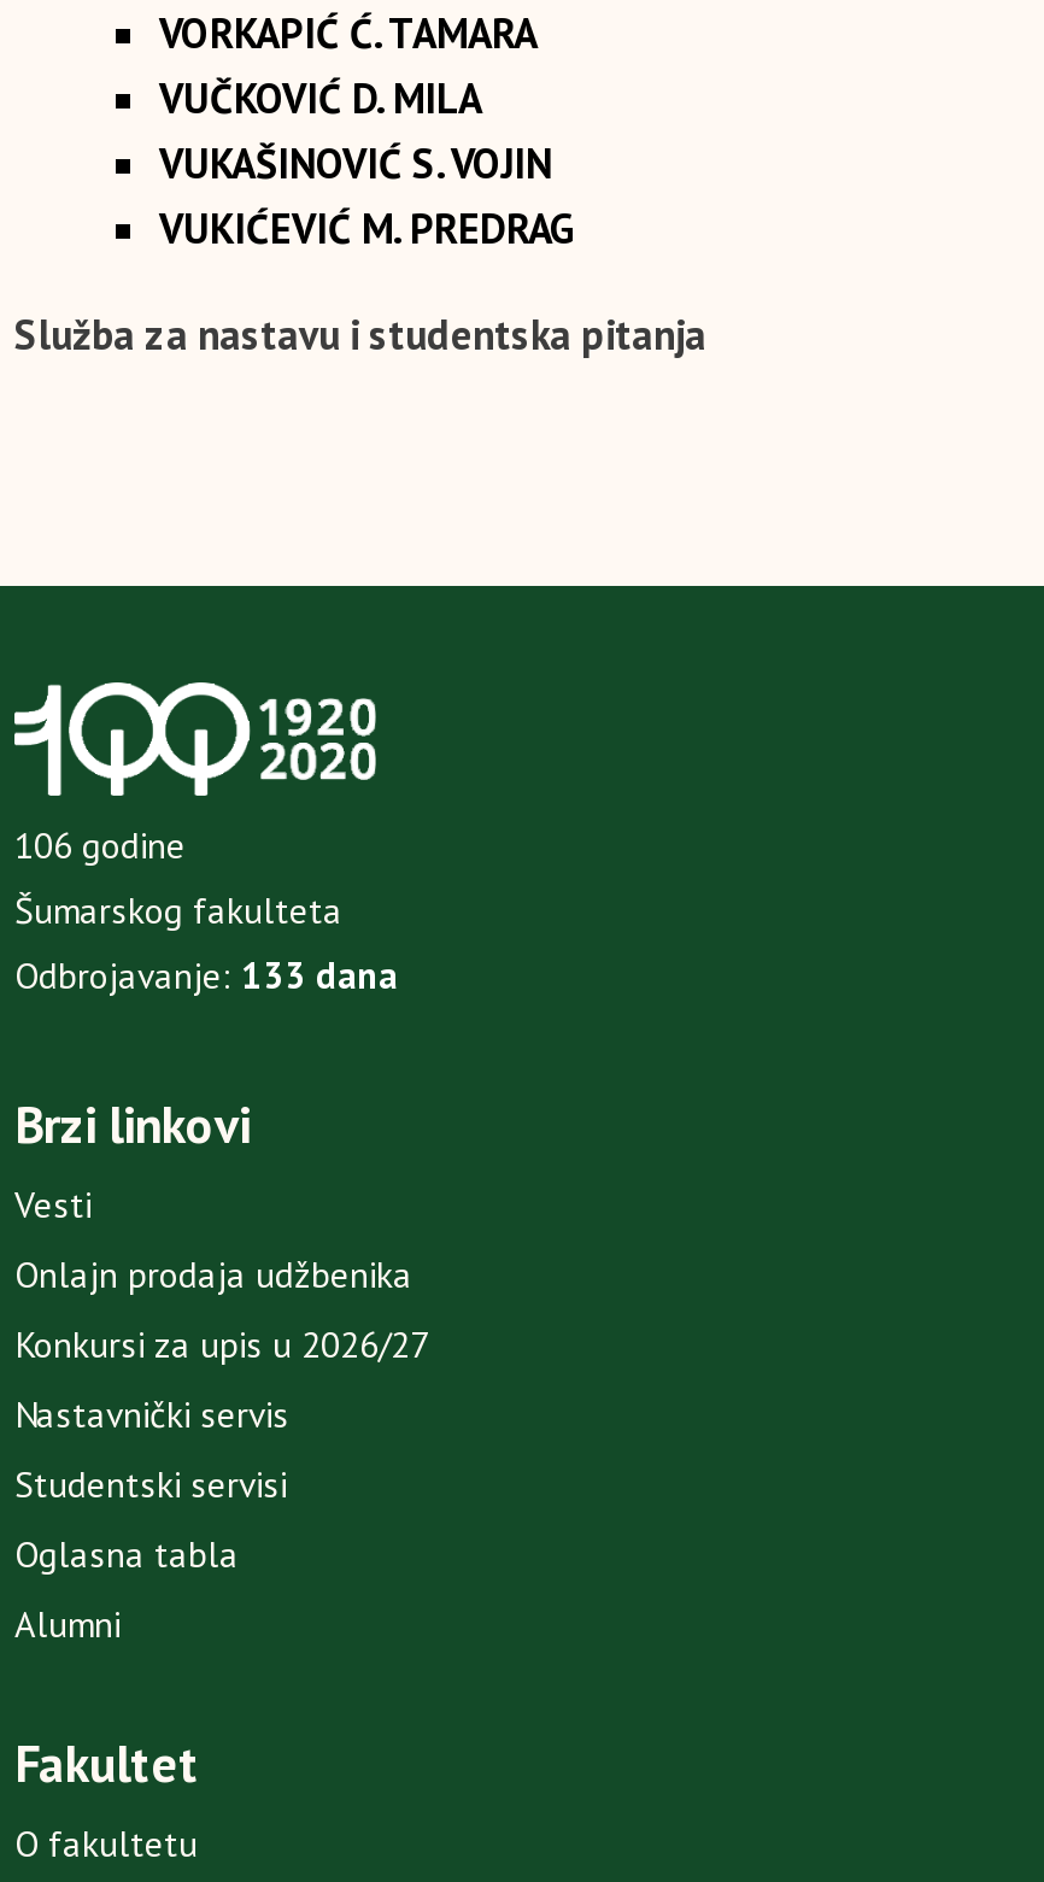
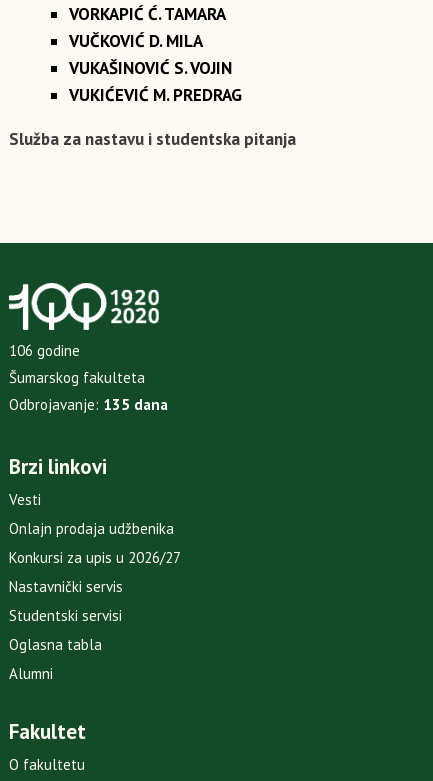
- Odbrojavanje: 133 dana
+ Odbrojavanje: 135 dana
